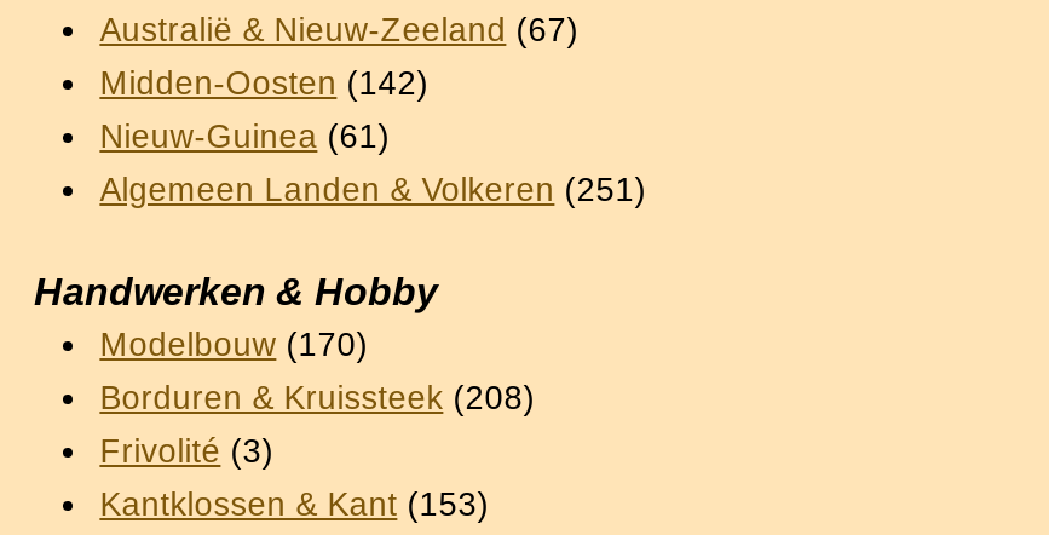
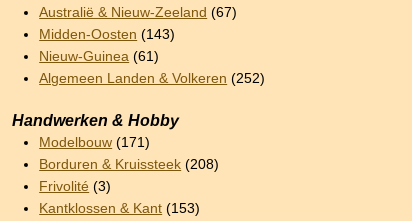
- Midden-Oosten (142)
+ Midden-Oosten (143)

- Algemeen Landen & Volkeren (251)
+ Algemeen Landen & Volkeren (252)

- Modelbouw (170)
+ Modelbouw (171)
